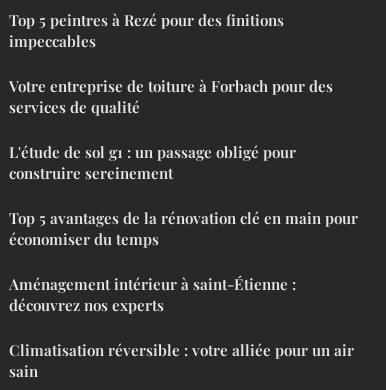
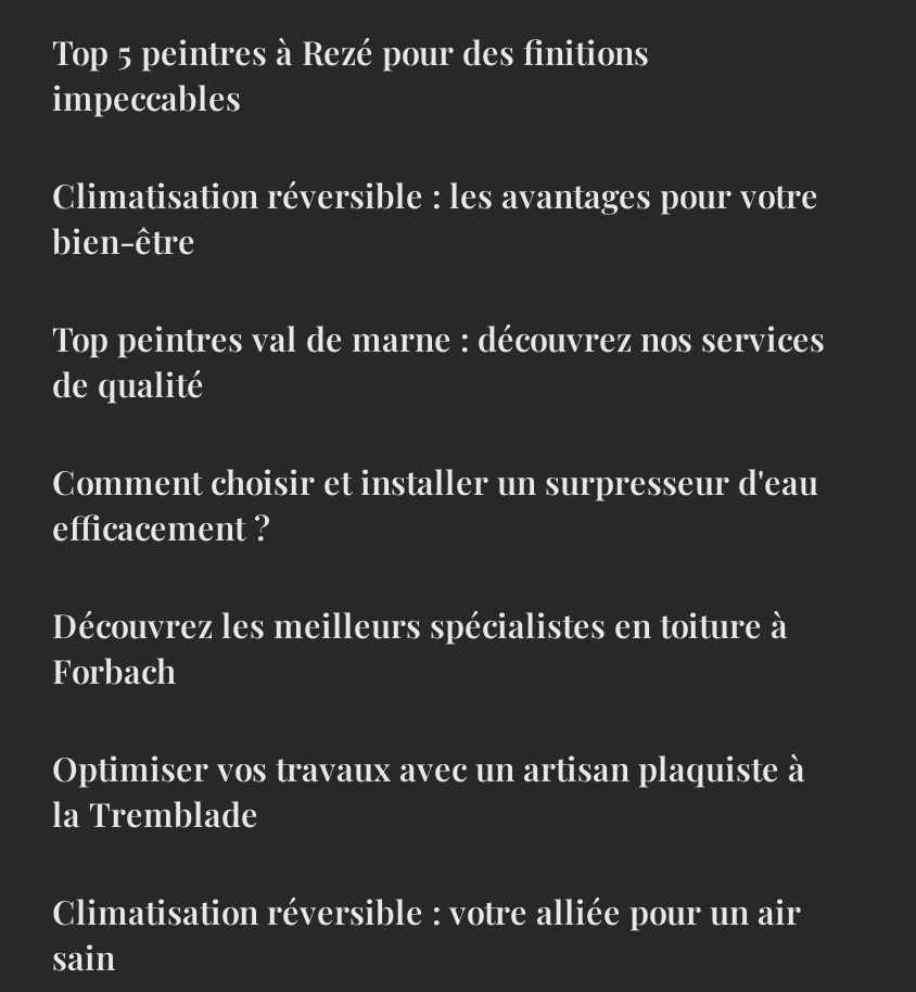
- Votre entreprise de toiture à Forbach pour des
- services de qualité
- L'étude de sol g1 : un passage obligé pour
- construire sereinement
- Top 5 avantages de la rénovation clé en main pour
- économiser du temps
- Aménagement intérieur à saint-Étienne :
- découvrez nos experts
+ Climatisation réversible : les avantages pour votre
+ bien-être
+ Top peintres val de marne : découvrez nos services
+ de qualité
+ Comment choisir et installer un surpresseur d'eau
+ efficacement ?
+ Découvrez les meilleurs spécialistes en toiture à
+ Forbach
+ Optimiser vos travaux avec un artisan plaquiste à
+ la Tremblade
